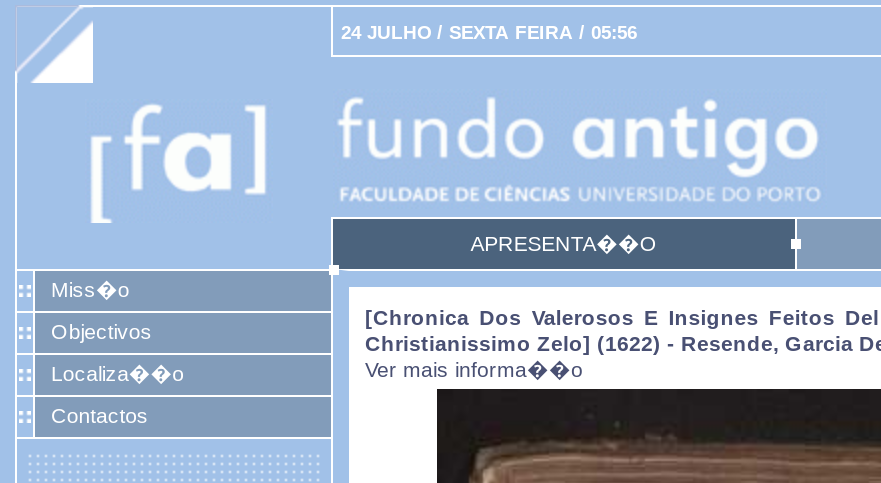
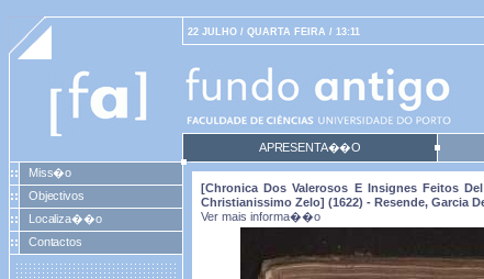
- 24 JULHO / SEXTA FEIRA / 05:56
+ 22 JULHO / QUARTA FEIRA / 13:11
